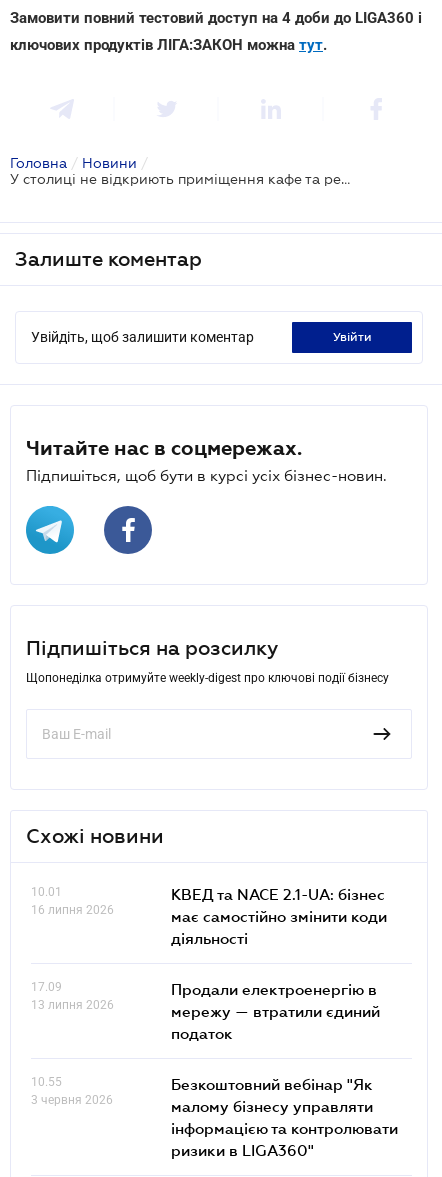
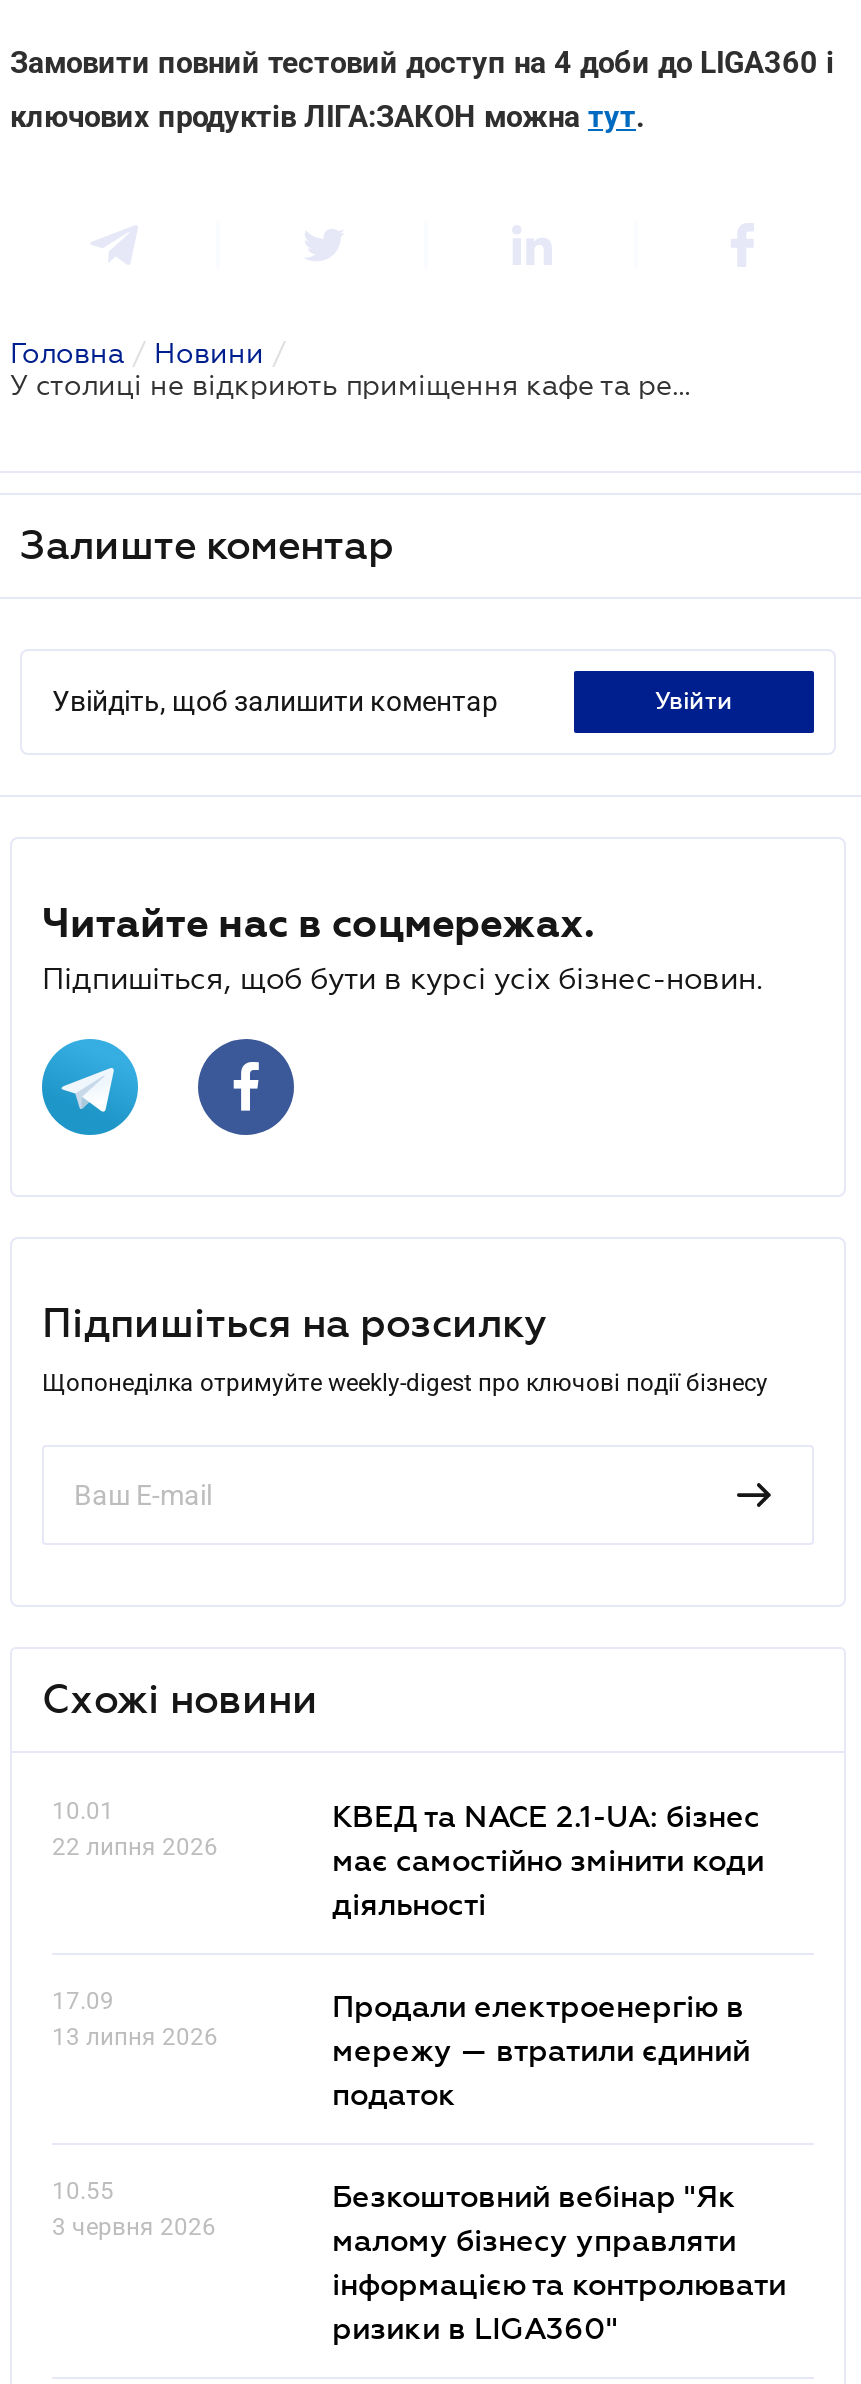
- 16 липня 2026
+ 22 липня 2026
